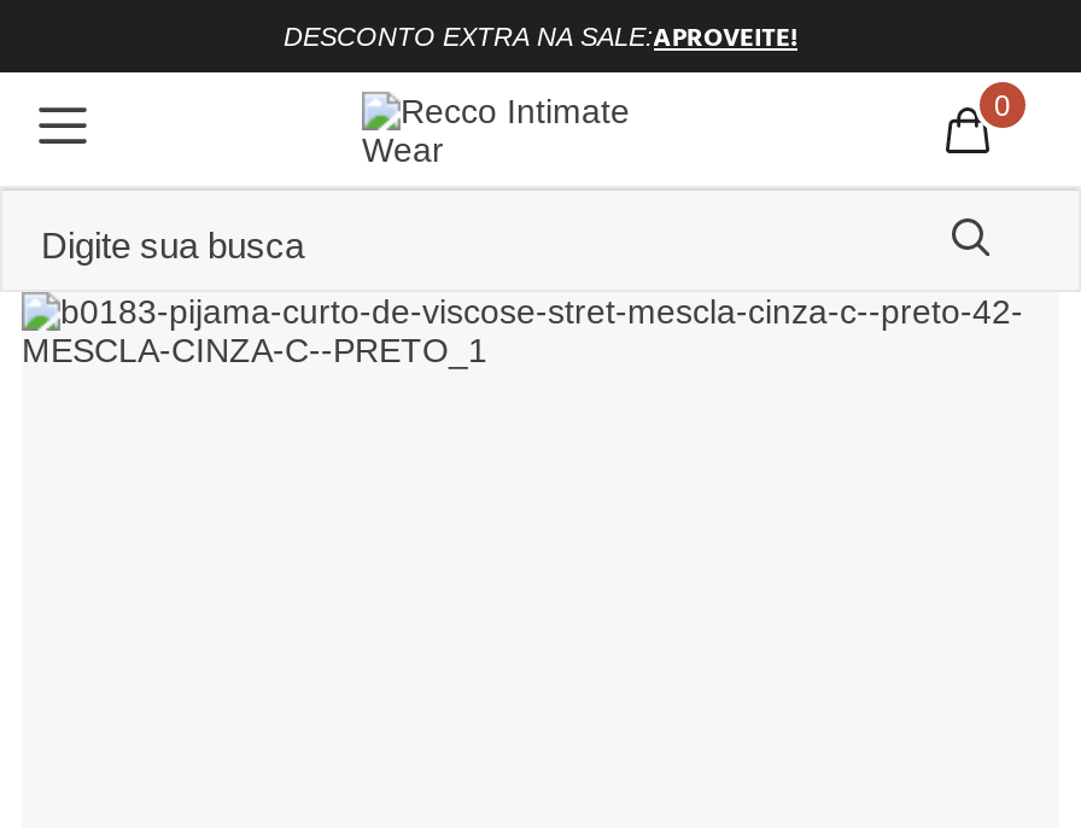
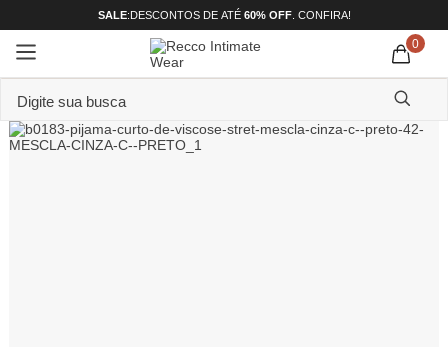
- DESCONTO EXTRA NA SALE:APROVEITE!
+ SALE:DESCONTOS DE ATÉ 60% OFF. CONFIRA!
